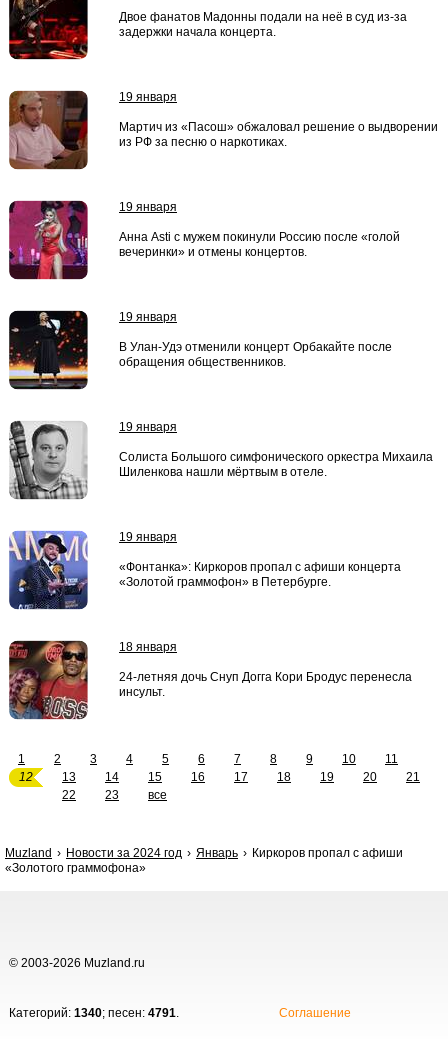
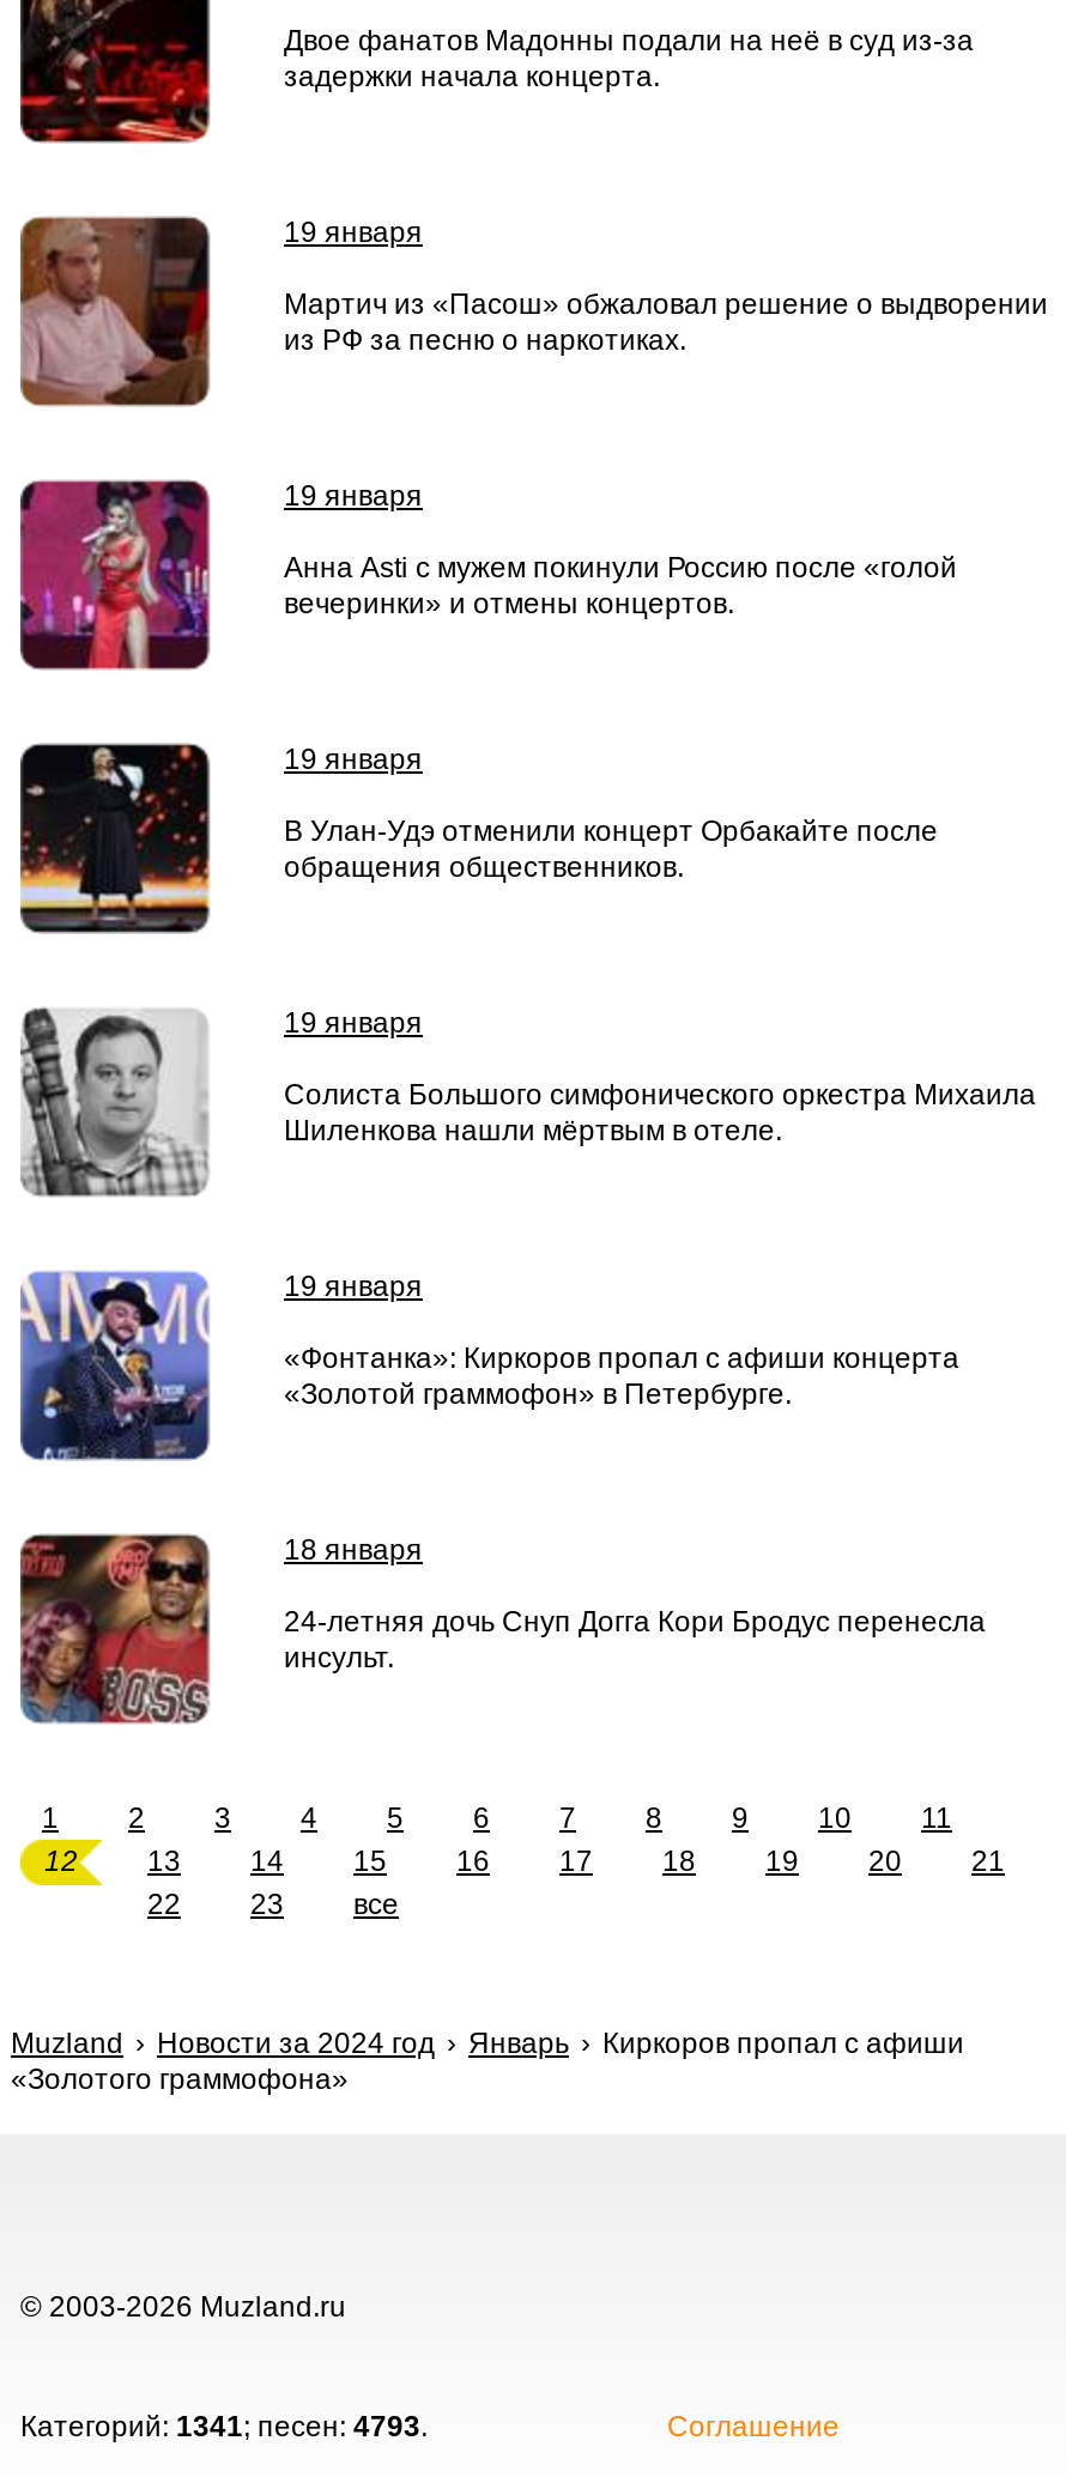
- Категорий: 1340; песен: 4791.
+ Категорий: 1341; песен: 4793.
